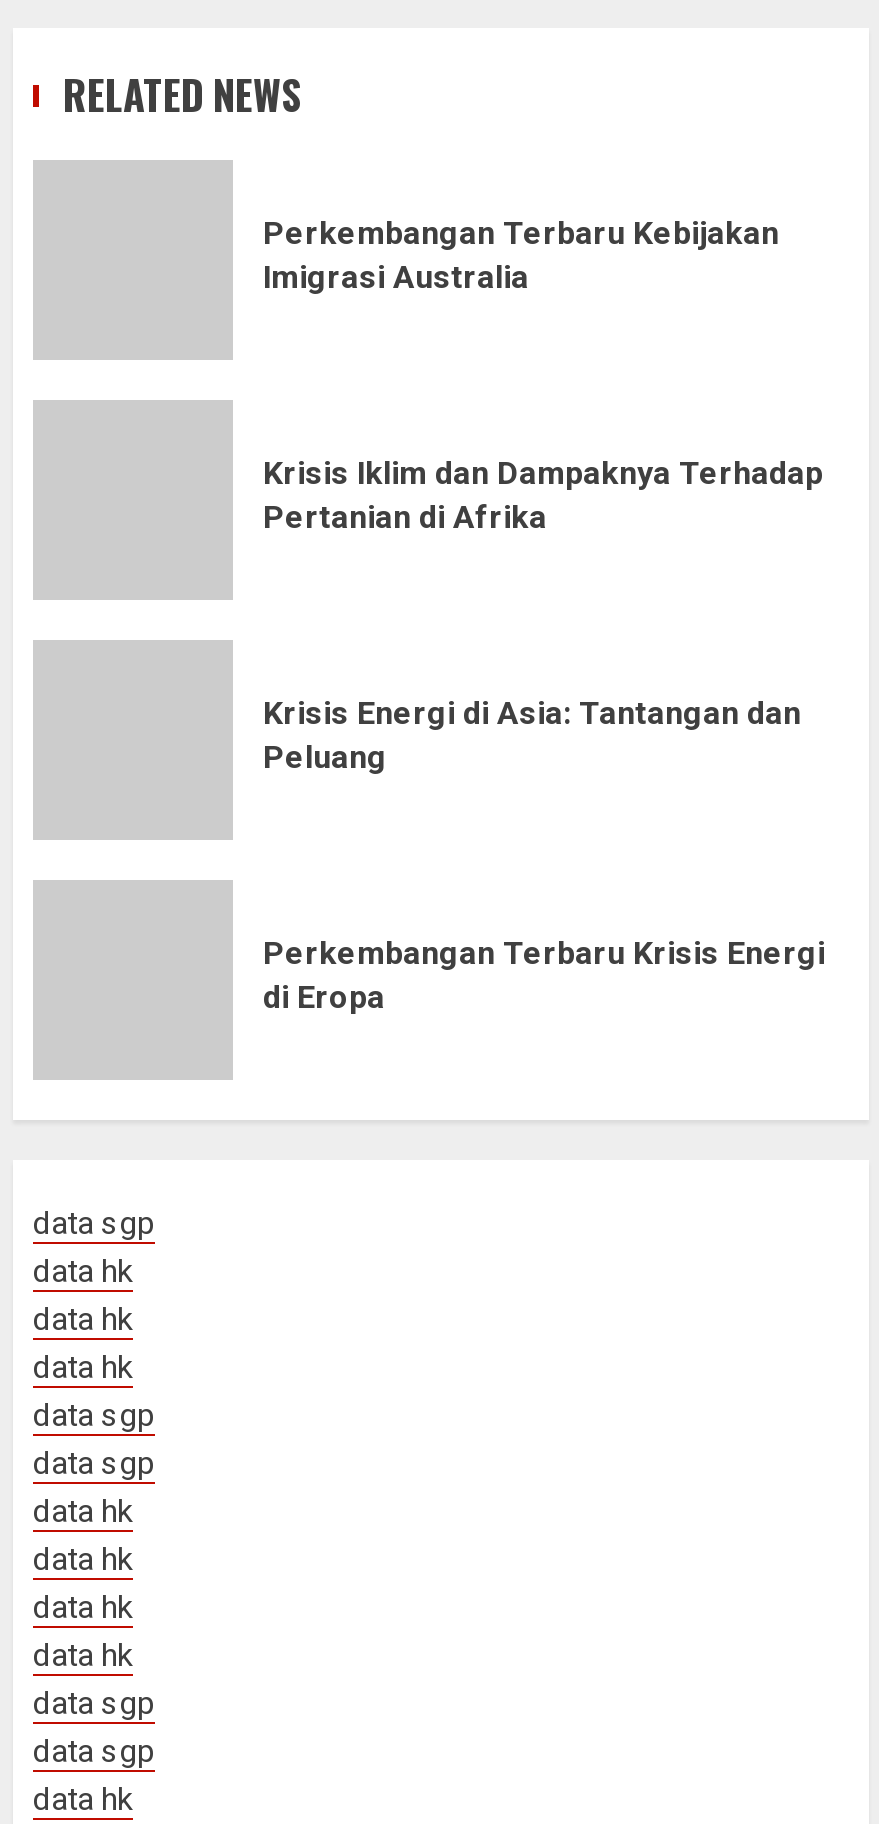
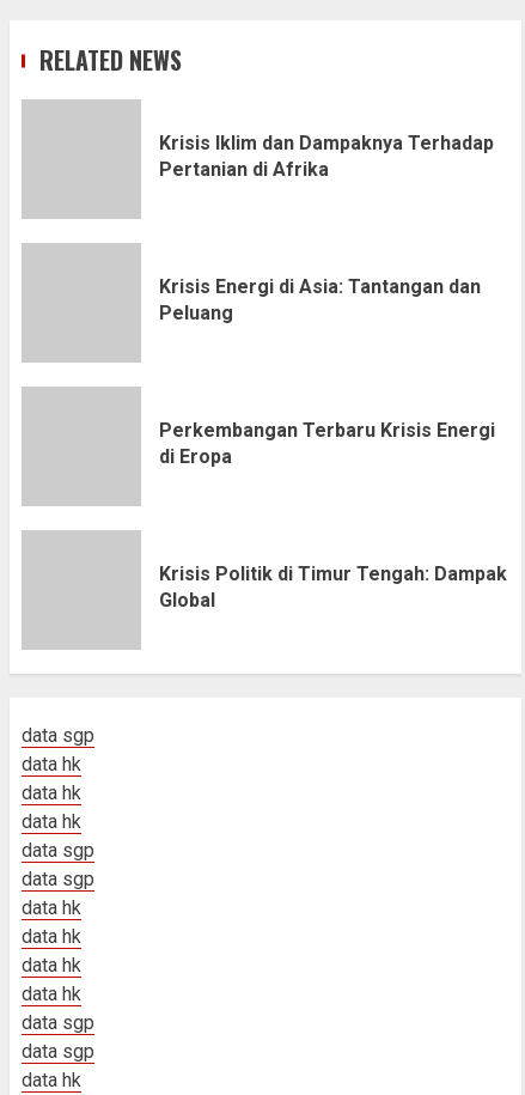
- Perkembangan Terbaru Kebijakan
- Imigrasi Australia

moved up: Krisis Iklim dan Dampaknya Terhadap | Pertanian di Afrika | Krisis Energi di Asia: Tantangan dan | Peluang | Perkembangan Terbaru Krisis Energi | di Eropa

+ Krisis Politik di Timur Tengah: Dampak
+ Global
